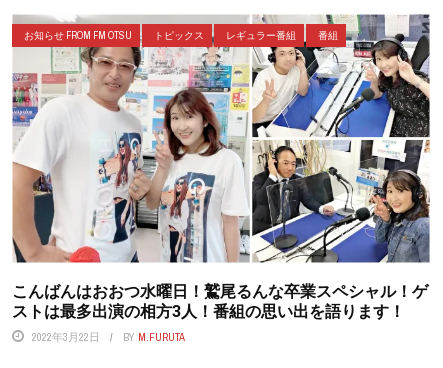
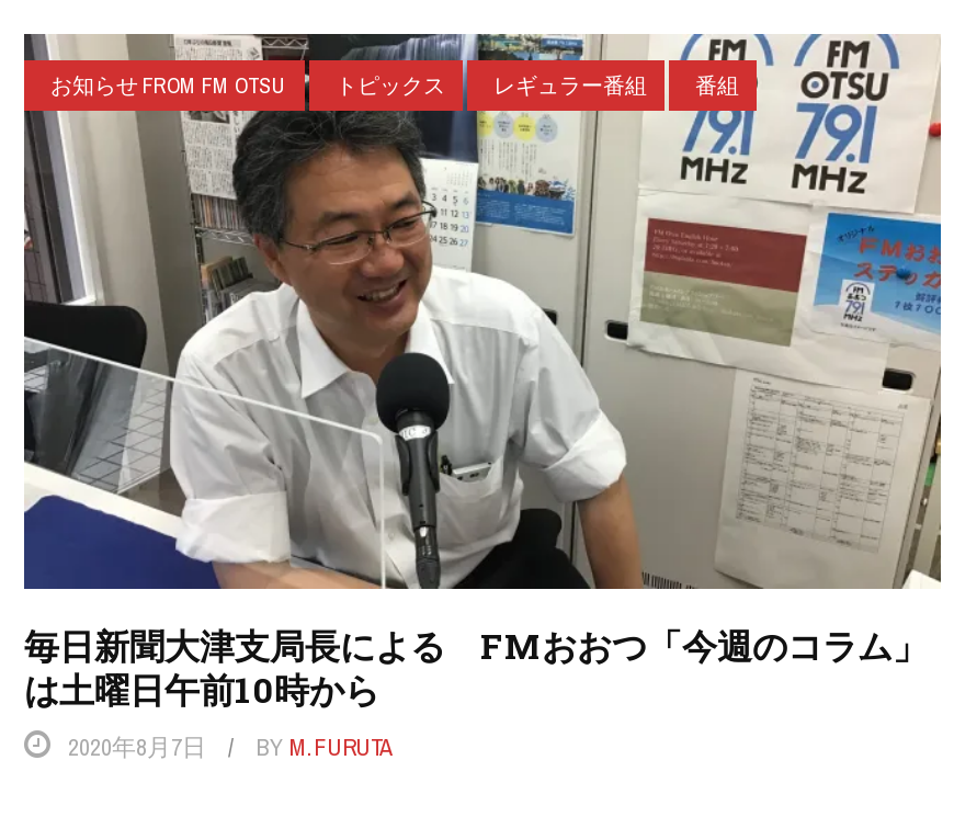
- [image]
- こんばんはおおつ水曜日！鷲尾るんな卒業スペシャル！ゲ
- ストは最多出演の相方3人！番組の思い出を語ります！
- 2022年3月22日
+ [image]
+ 毎日新聞大津支局長による FMおおつ「今週のコラム」
+ は土曜日午前10時から
+ 2020年8月7日
